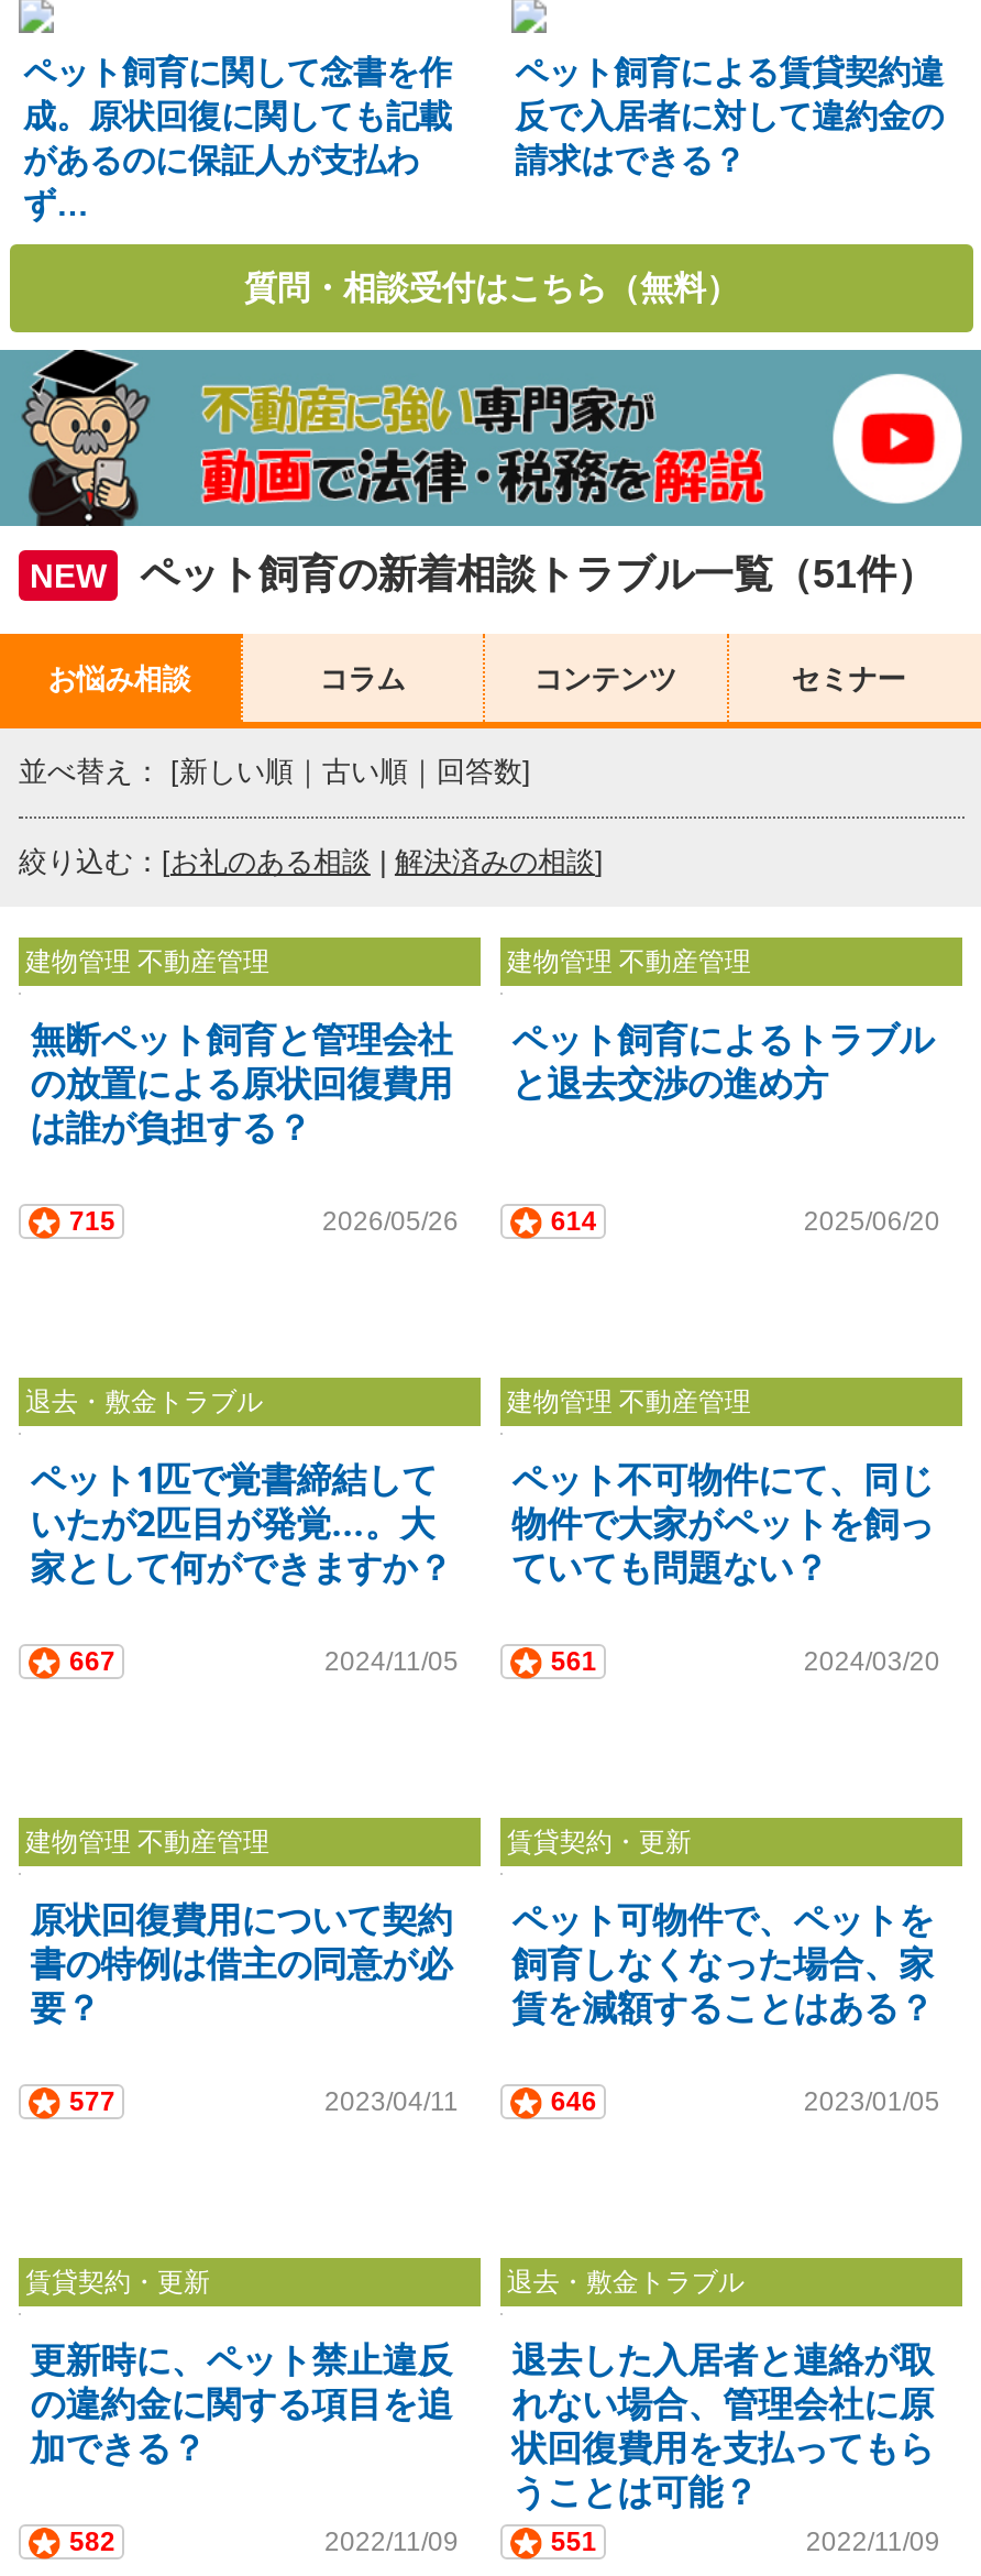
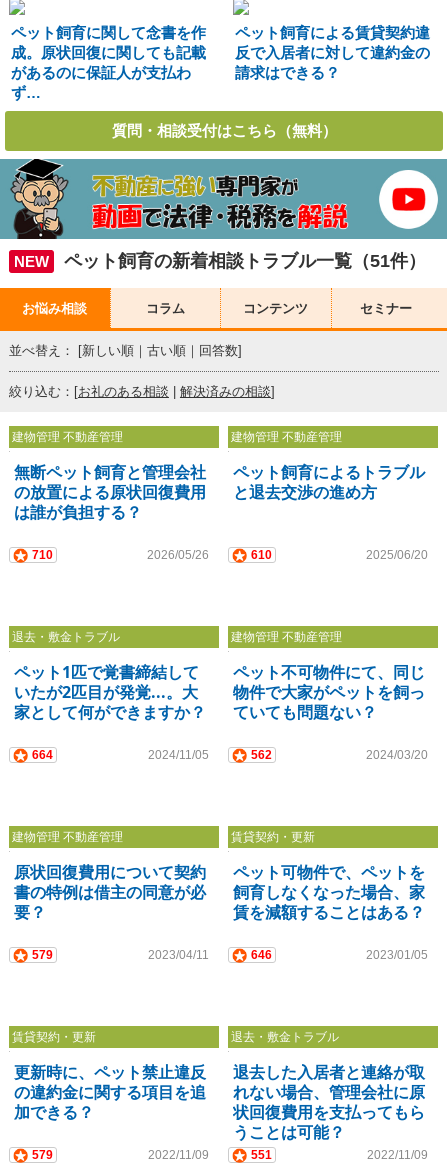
- 715
+ 710

- 614
+ 610

- 667
+ 664

- 561
+ 562

- 577
+ 579

- 582
+ 579
